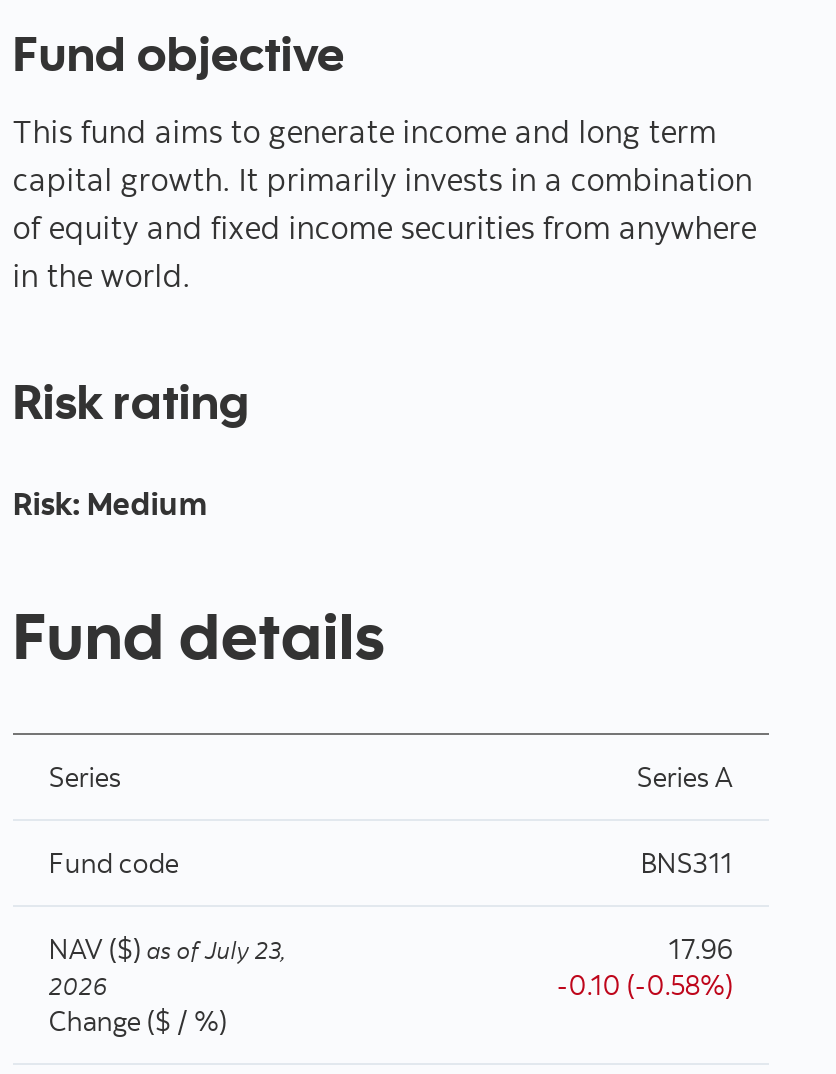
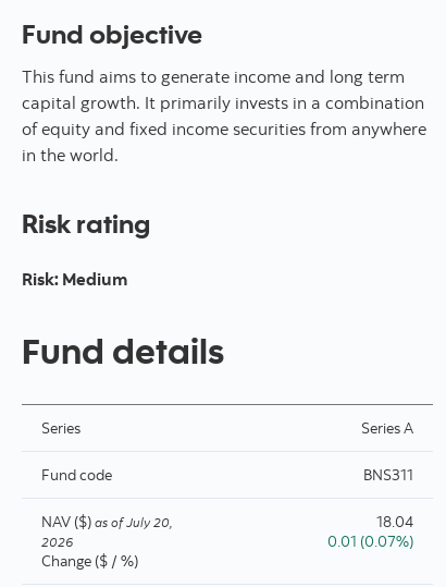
- NAV ($) as of July 23,
+ NAV ($) as of July 20,

- 17.96
+ 18.04

- -0.10 (-0.58%)
+ 0.01 (0.07%)
